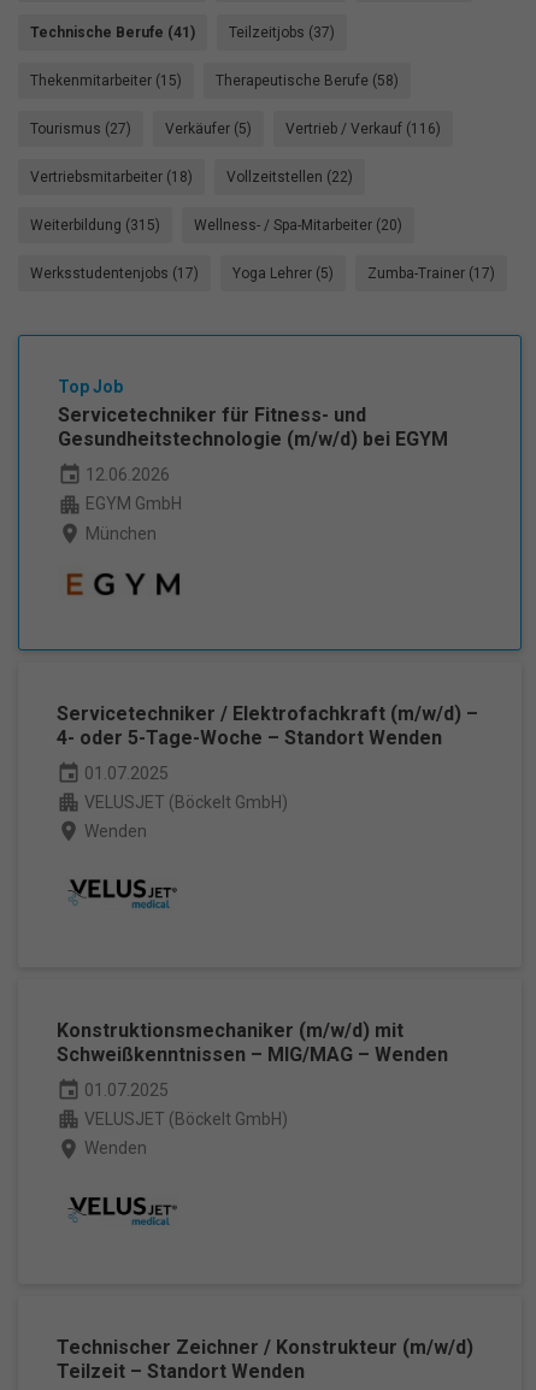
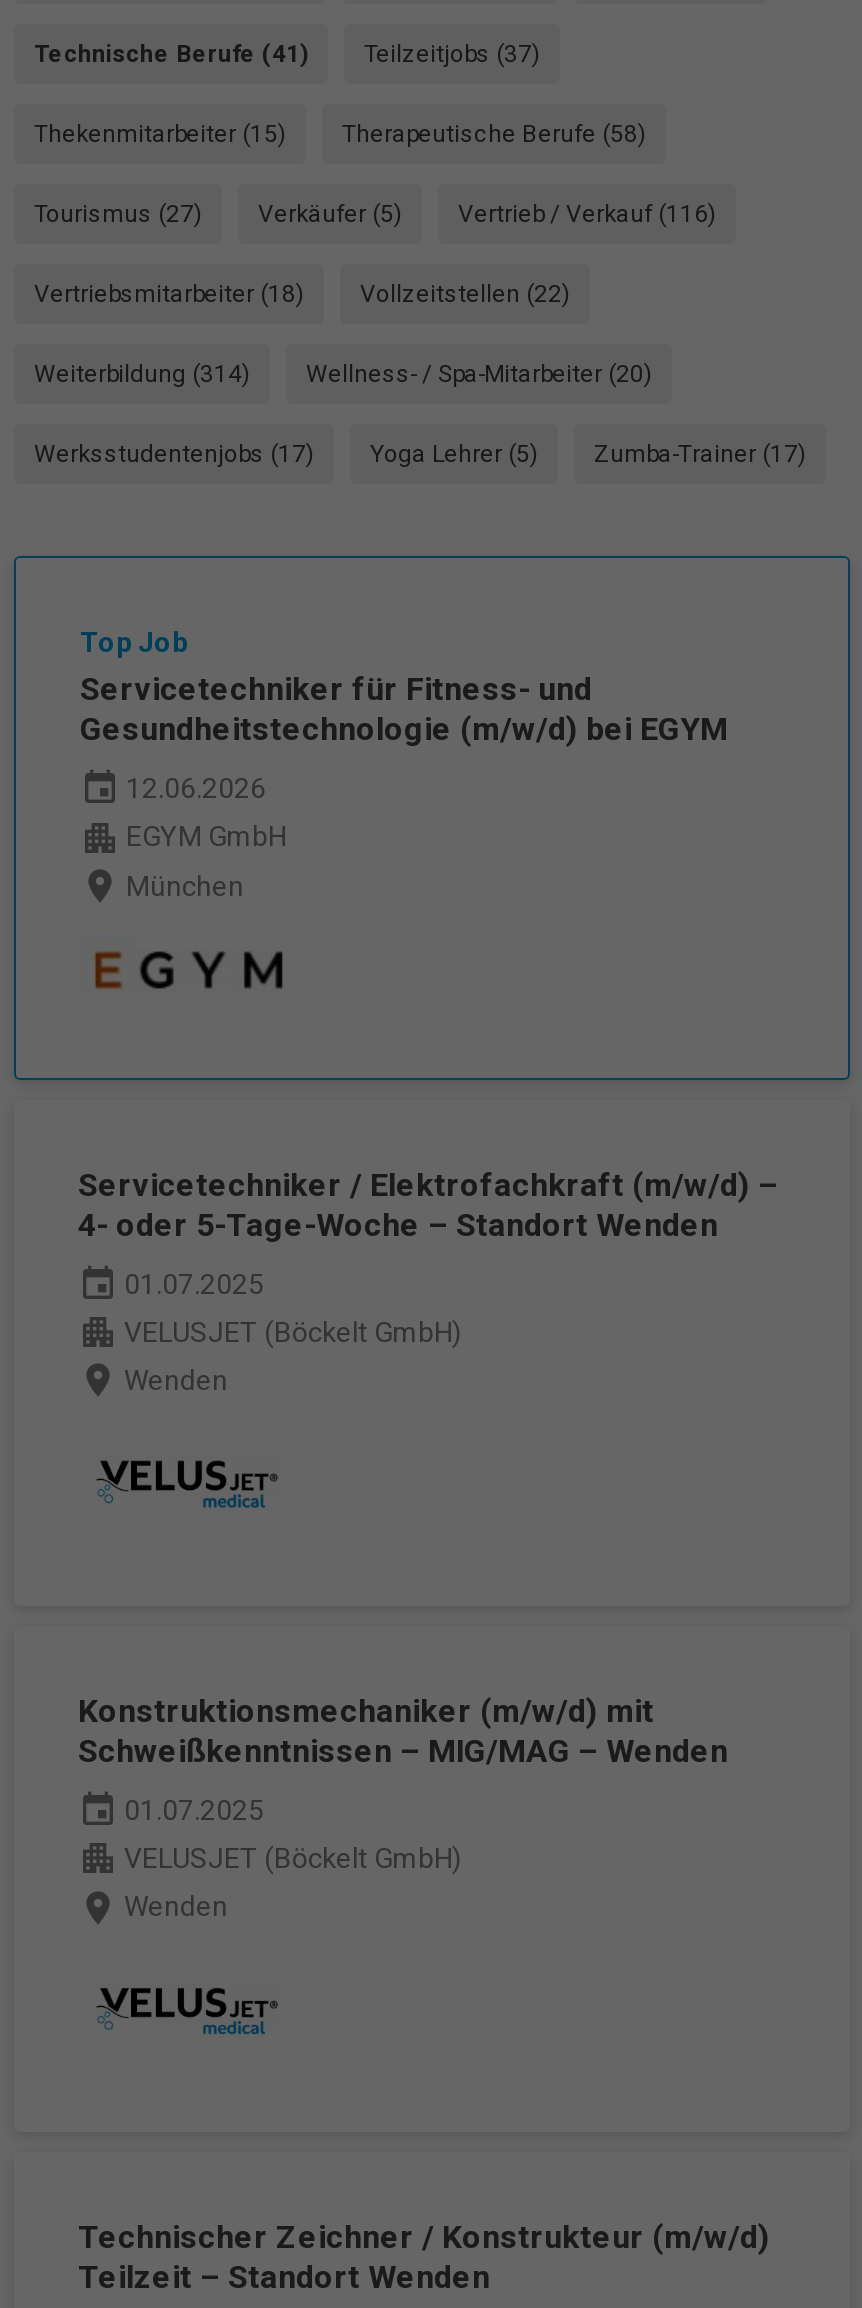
- Weiterbildung (315)
+ Weiterbildung (314)
